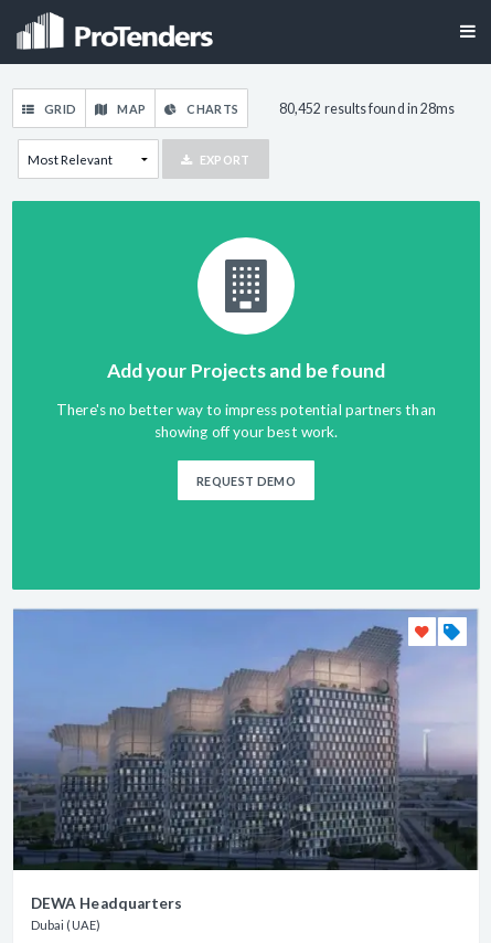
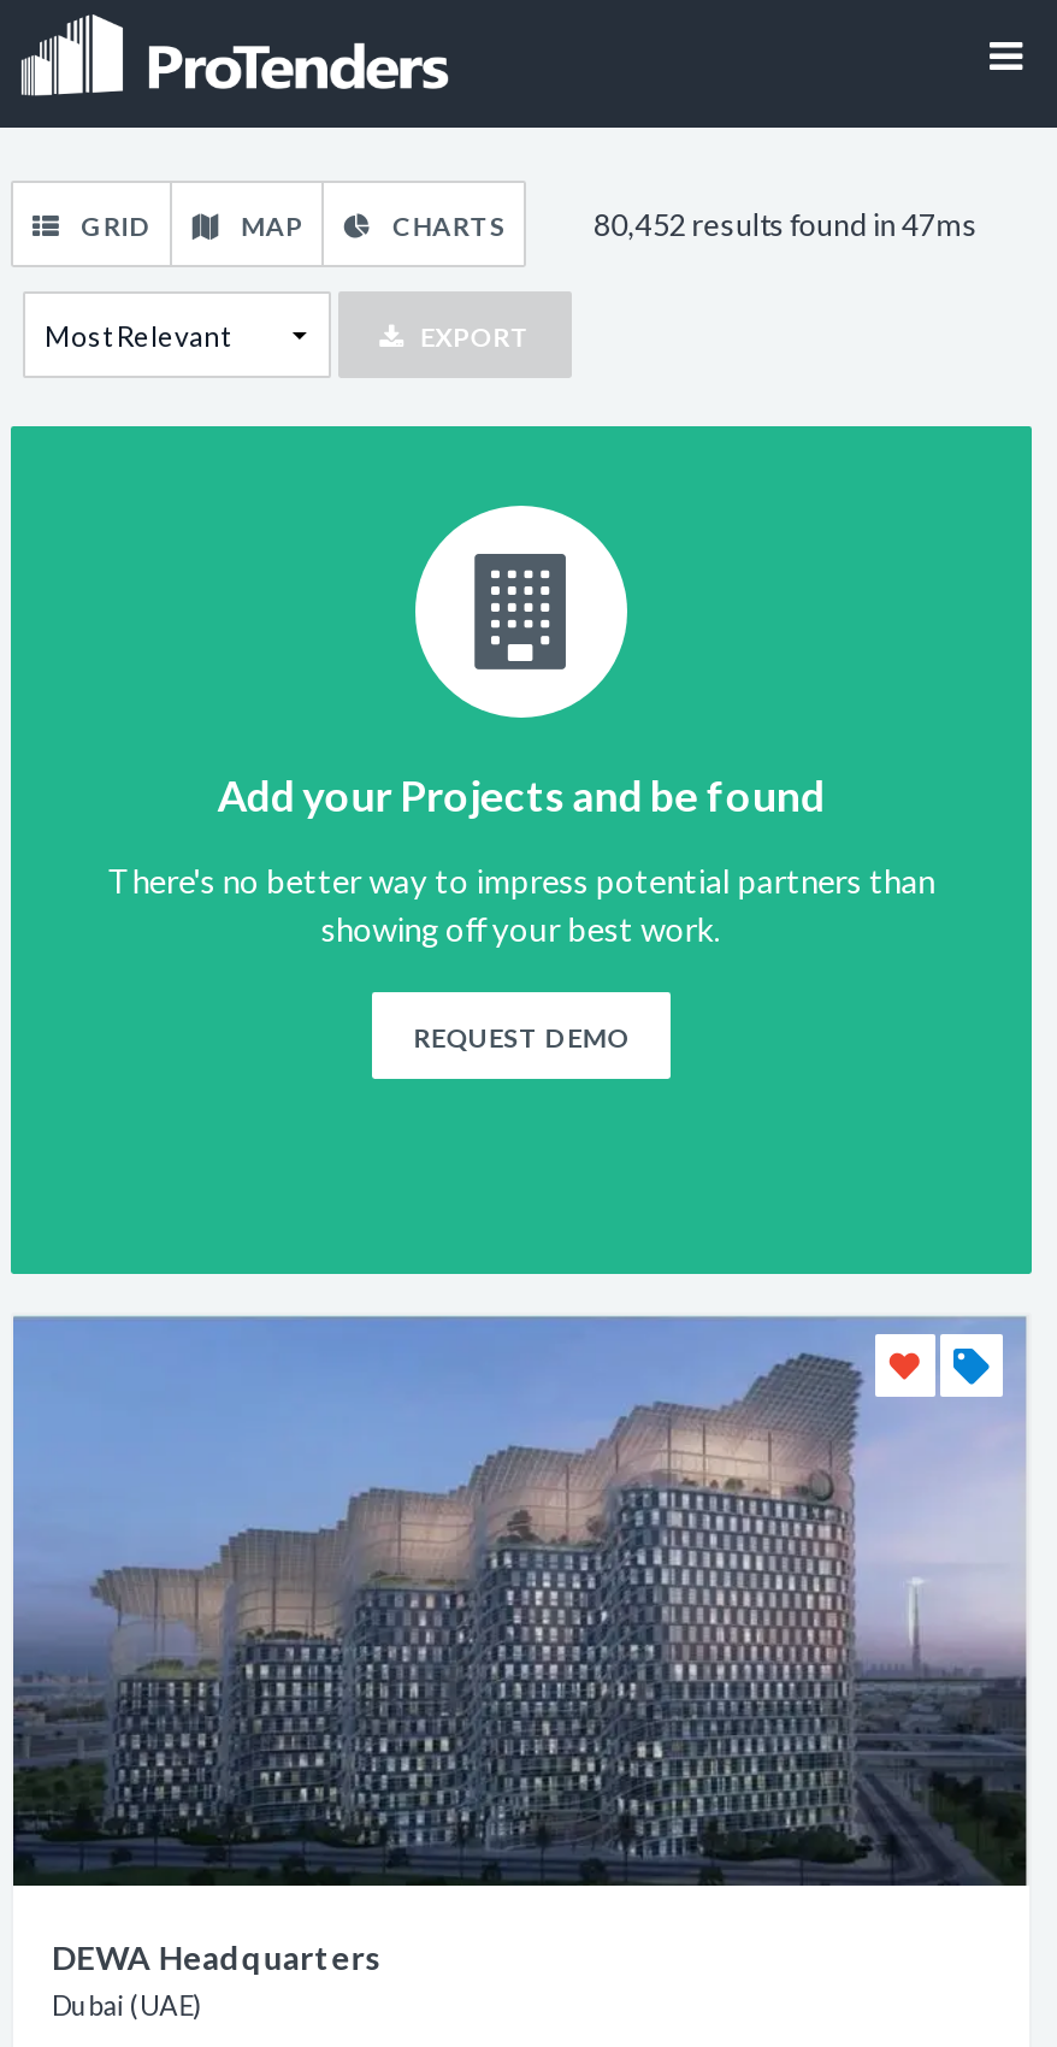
- 80,452 results found in 28ms
+ 80,452 results found in 47ms
